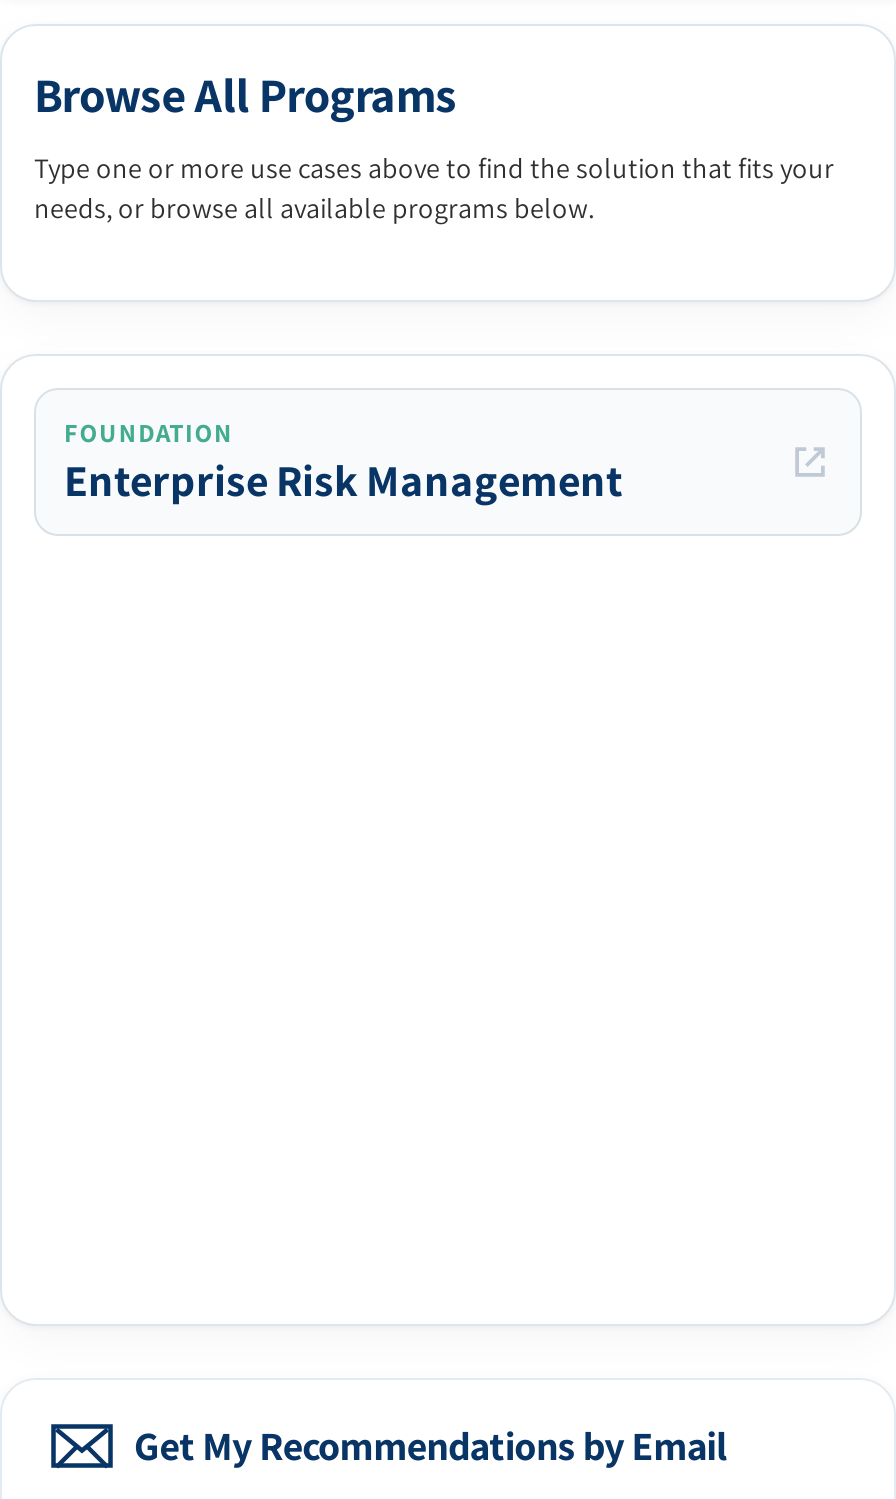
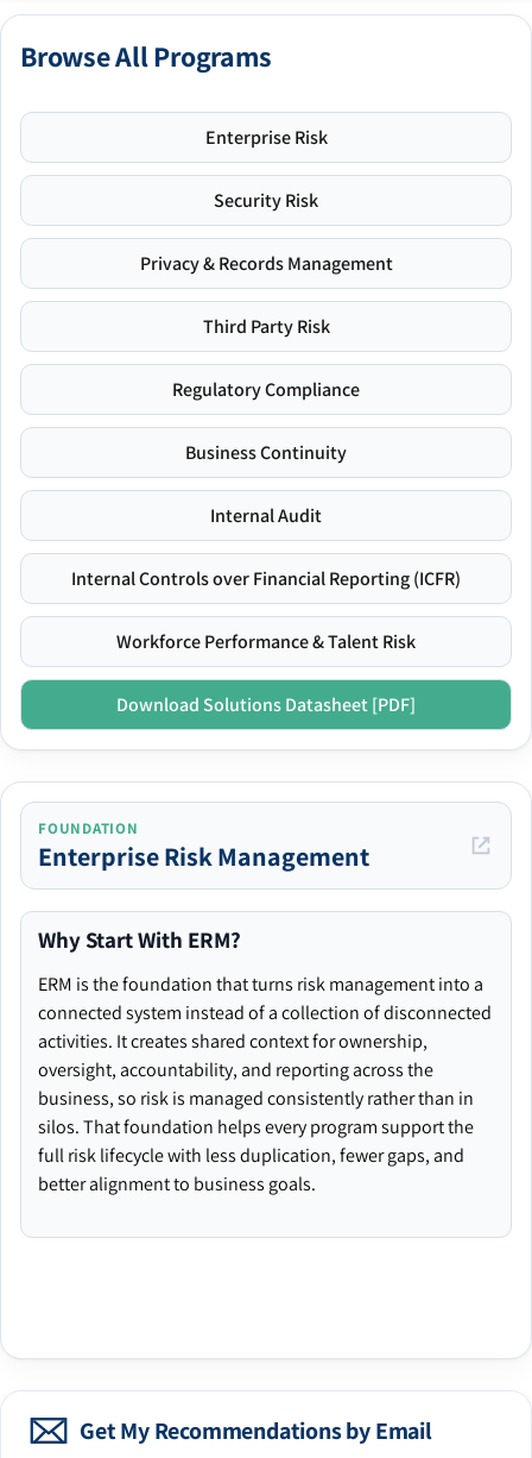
- Type one or more use cases above to find the solution that fits your
- needs, or browse all available programs below.
+ Enterprise Risk
+ Security Risk
+ Privacy & Records Management
+ Third Party Risk
+ Regulatory Compliance
+ Business Continuity
+ Internal Audit
+ Internal Controls over Financial Reporting (ICFR)
+ Workforce Performance & Talent Risk
+ Download Solutions Datasheet [PDF]

+ Why Start With ERM?
+ ERM is the foundation that turns risk management into a
+ connected system instead of a collection of disconnected
+ activities. It creates shared context for ownership,
+ oversight, accountability, and reporting across the
+ business, so risk is managed consistently rather than in
+ silos. That foundation helps every program support the
+ full risk lifecycle with less duplication, fewer gaps, and
+ better alignment to business goals.
